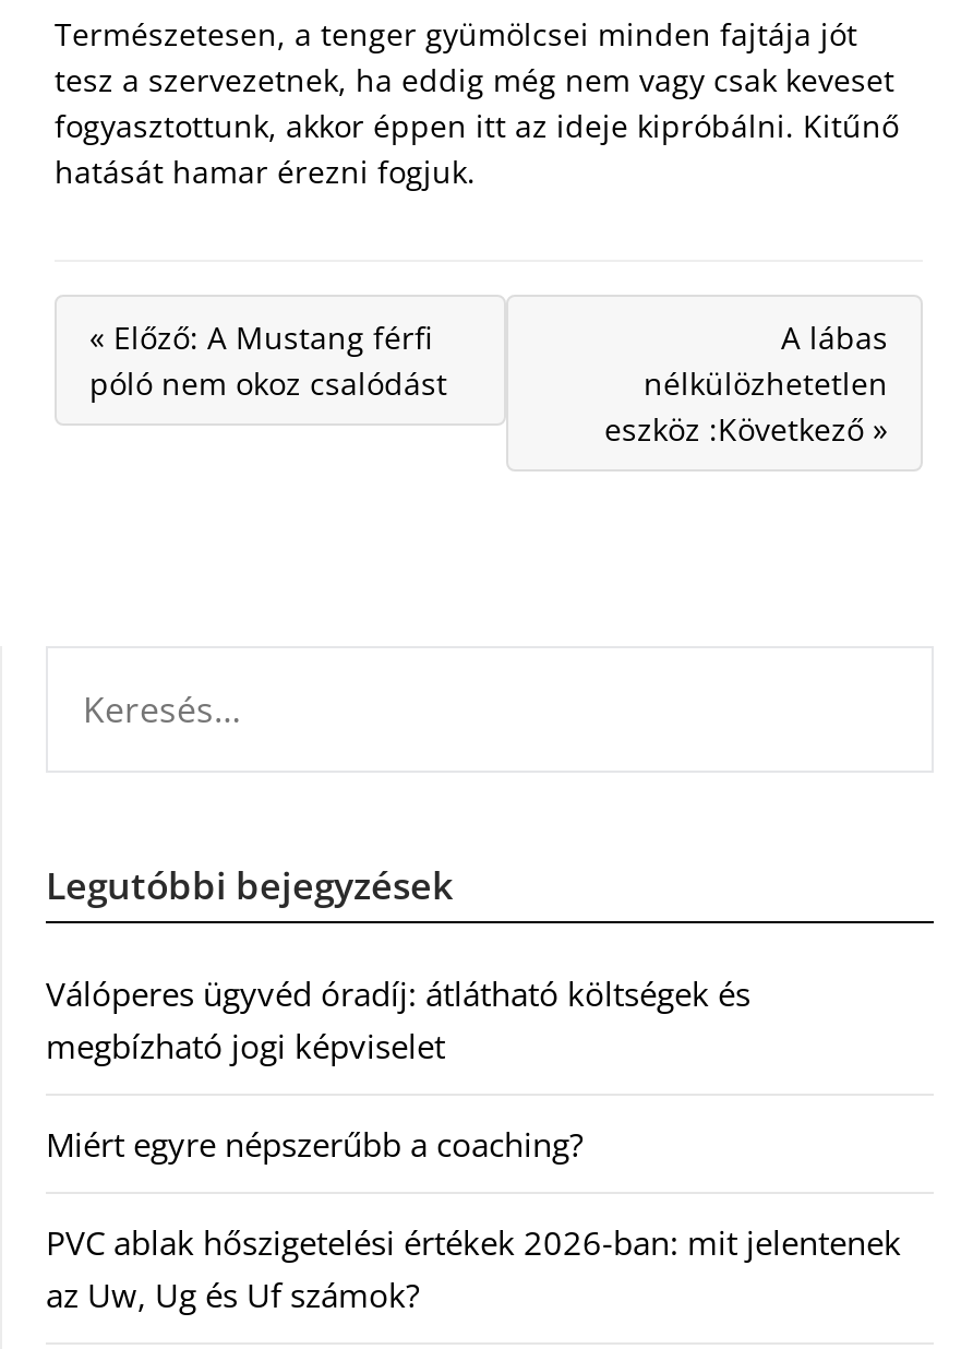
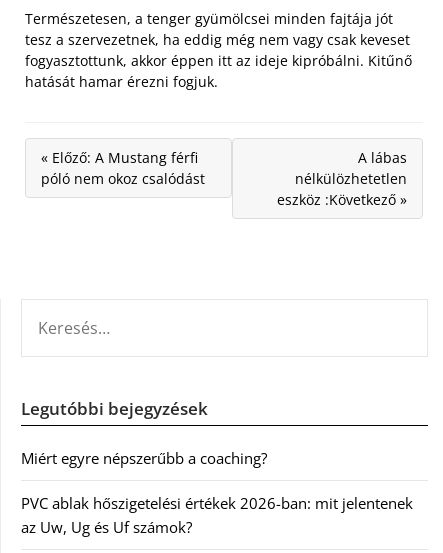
- Válóperes ügyvéd óradíj: átlátható költségek és
- megbízható jogi képviselet
